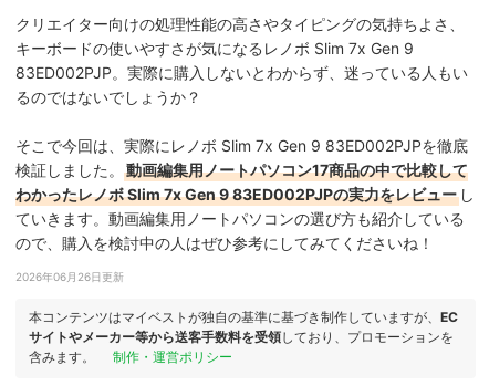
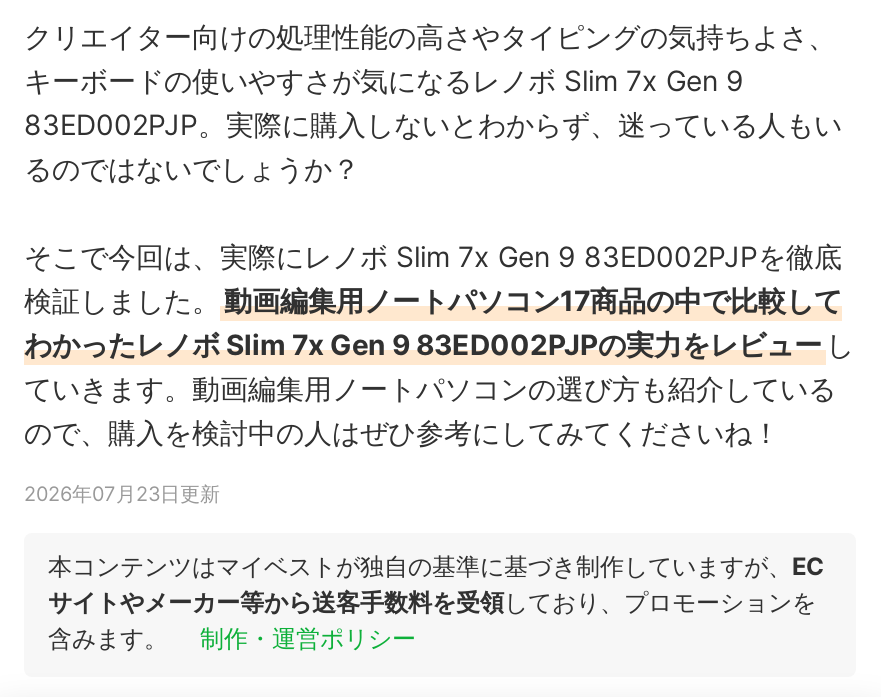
- 2026年06月26日更新
+ 2026年07月23日更新
